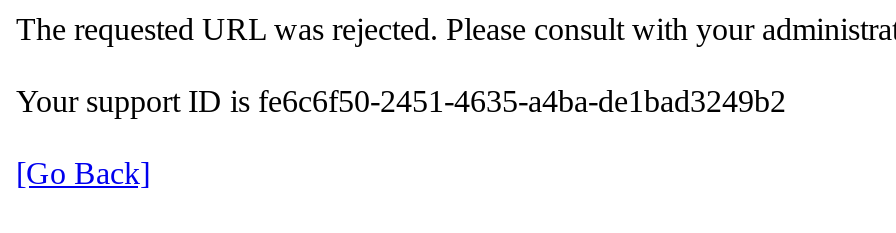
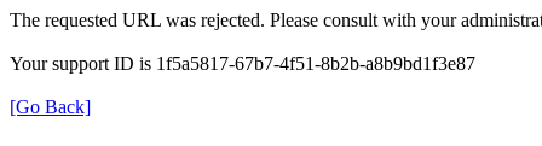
- Your support ID is fe6c6f50-2451-4635-a4ba-de1bad3249b2
+ Your support ID is 1f5a5817-67b7-4f51-8b2b-a8b9bd1f3e87
